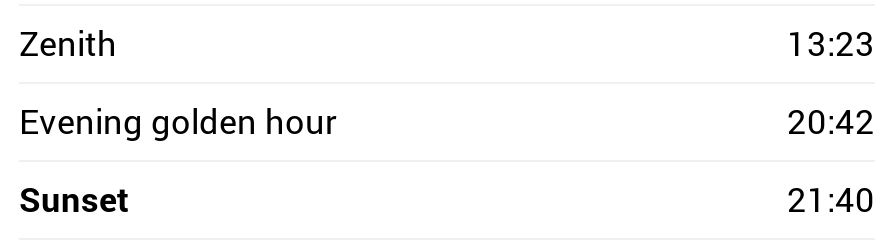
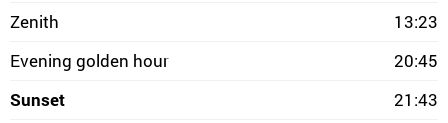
- 20:42
+ 20:45

- 21:40
+ 21:43
